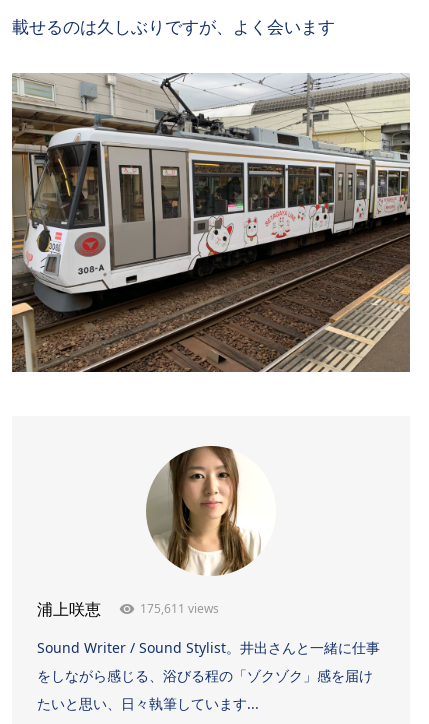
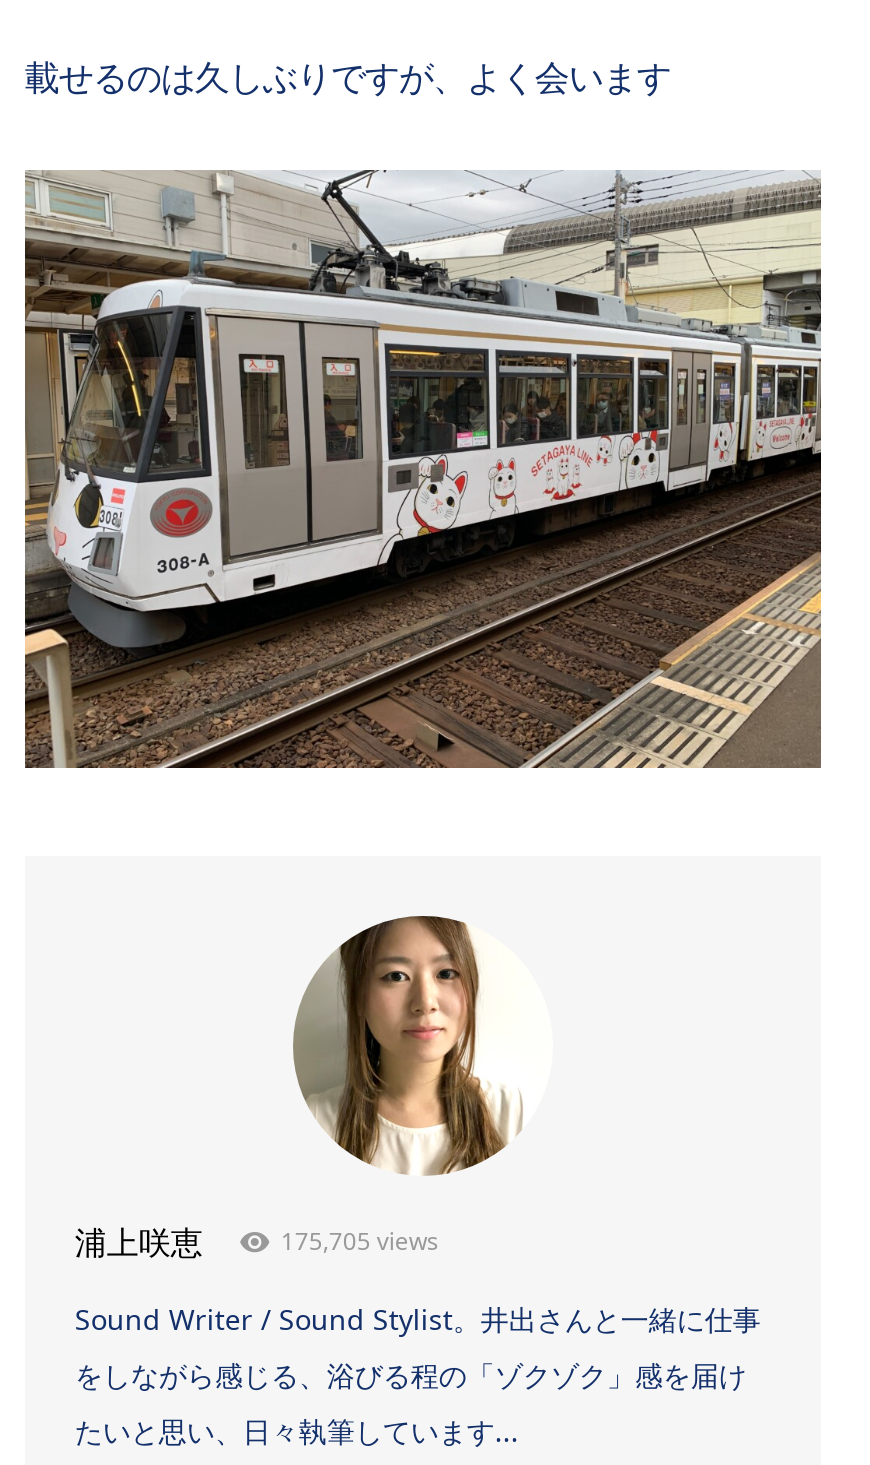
- 175,611 views
+ 175,705 views
